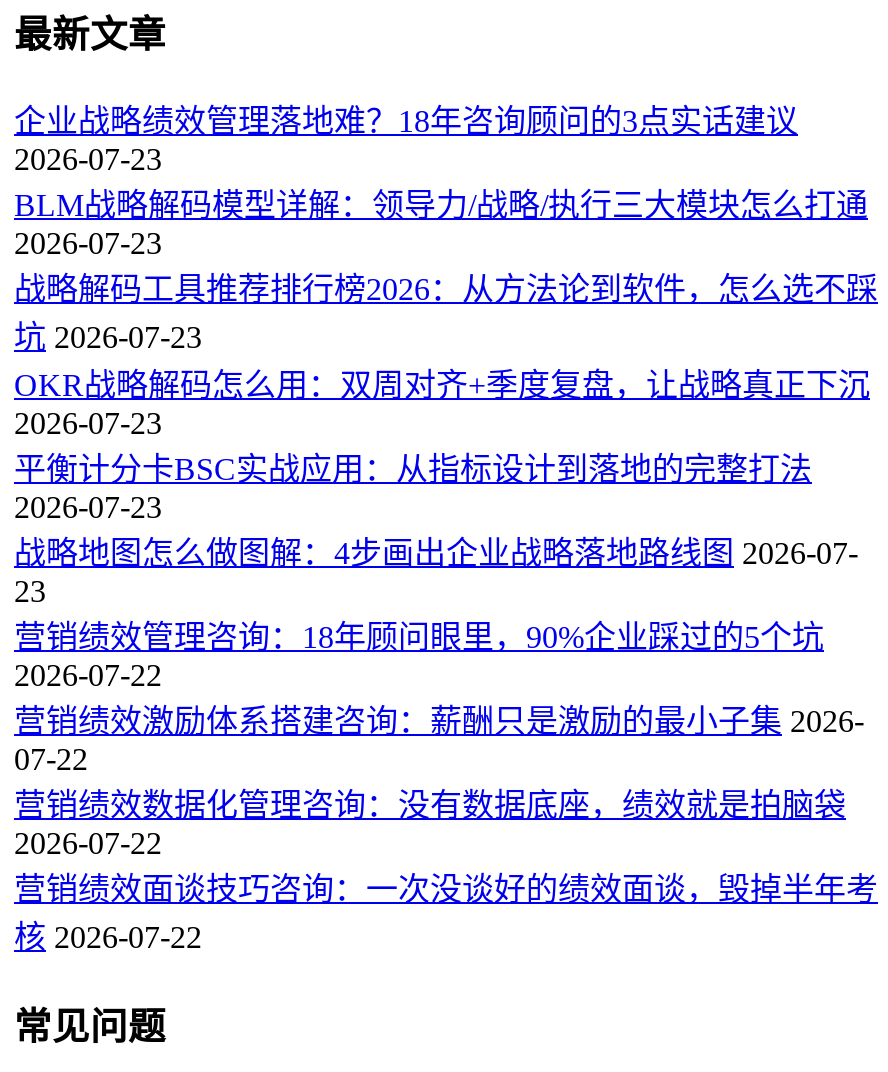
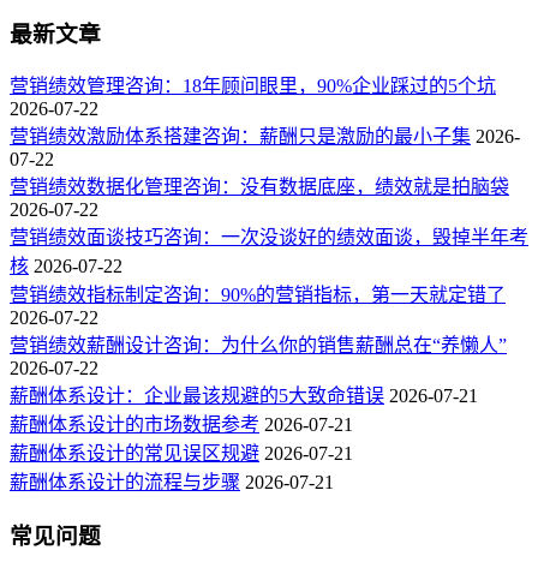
- 企业战略绩效管理落地难？18年咨询顾问的3点实话建议
- 2026-07-23
- BLM战略解码模型详解：领导力/战略/执行三大模块怎么打通
- 2026-07-23
- 战略解码工具推荐排行榜2026：从方法论到软件，怎么选不踩
- 坑 2026-07-23
- OKR战略解码怎么用：双周对齐+季度复盘，让战略真正下沉
- 2026-07-23
- 平衡计分卡BSC实战应用：从指标设计到落地的完整打法
- 2026-07-23
- 战略地图怎么做图解：4步画出企业战略落地路线图 2026-07-
- 23

moved up: 营销绩效管理咨询：18年顾问眼里，90%企业踩过的5个坑 | 2026-07-22 | 营销绩效激励体系搭建咨询：薪酬只是激励的最小子集 2026- | 07-22 | 营销绩效数据化管理咨询：没有数据底座，绩效就是拍脑袋 | 2026-07-22 | 营销绩效面谈技巧咨询：一次没谈好的绩效面谈，毁掉半年考 | 核 2026-07-22

+ 营销绩效指标制定咨询：90%的营销指标，第一天就定错了
+ 2026-07-22
+ 营销绩效薪酬设计咨询：为什么你的销售薪酬总在“养懒人”
+ 2026-07-22
+ 薪酬体系设计：企业最该规避的5大致命错误 2026-07-21
+ 薪酬体系设计的市场数据参考 2026-07-21
+ 薪酬体系设计的常见误区规避 2026-07-21
+ 薪酬体系设计的流程与步骤 2026-07-21
